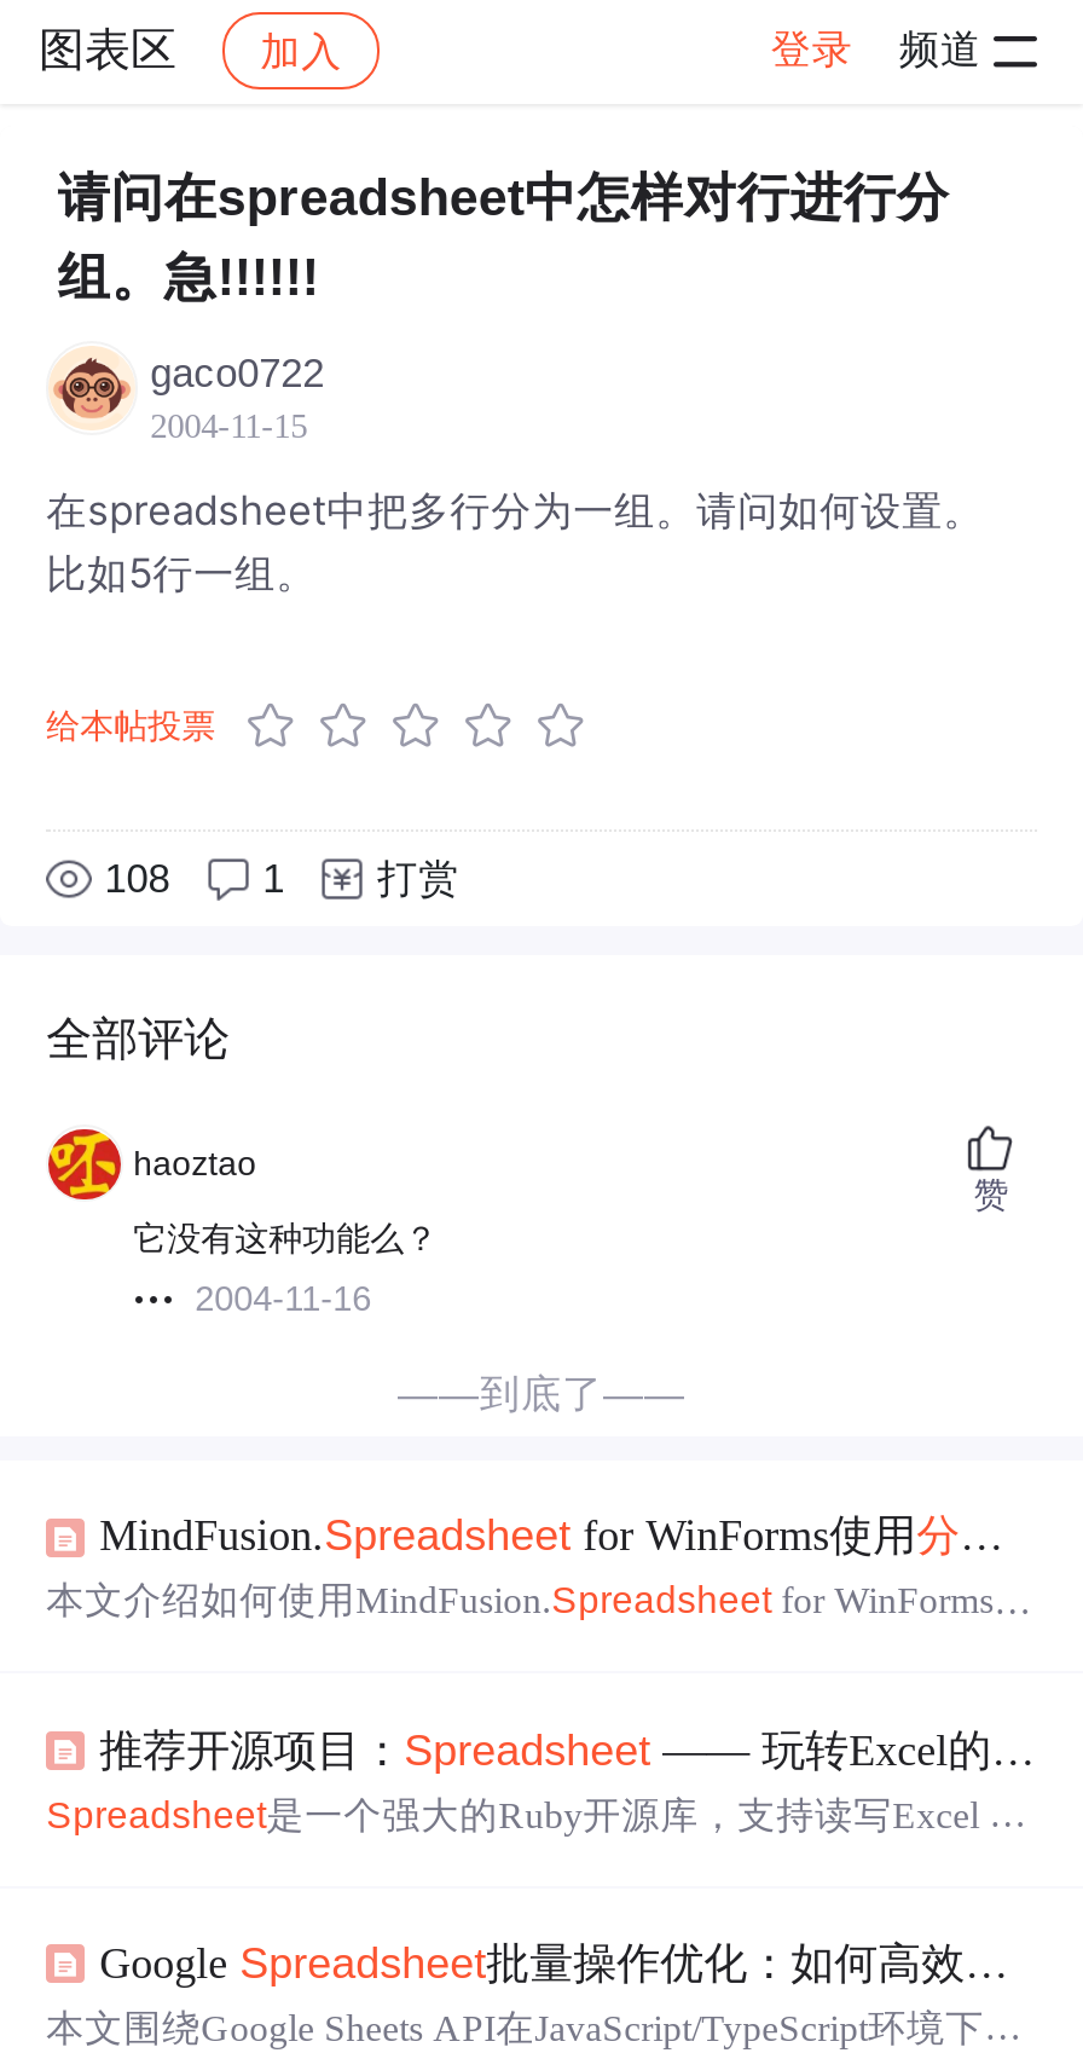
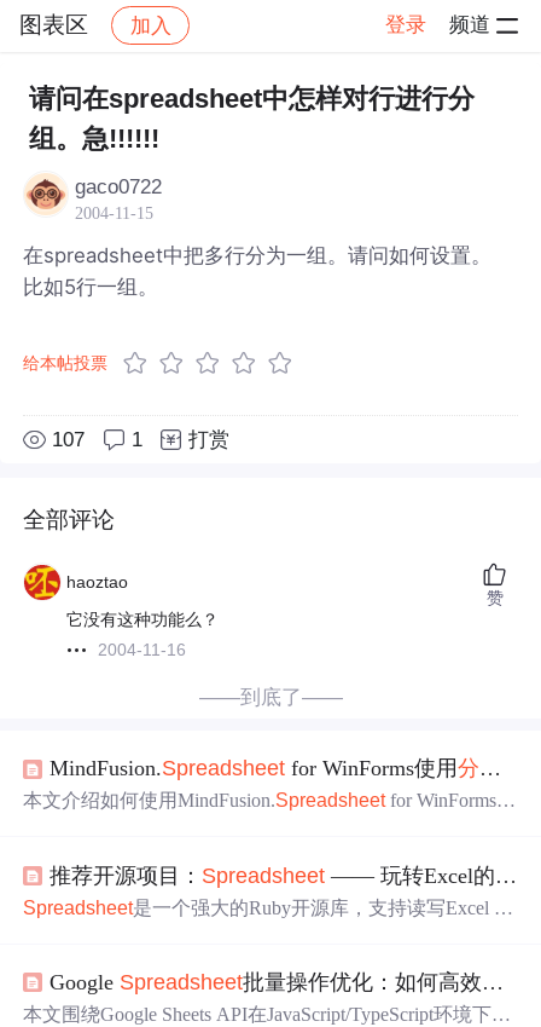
- 108
+ 107
